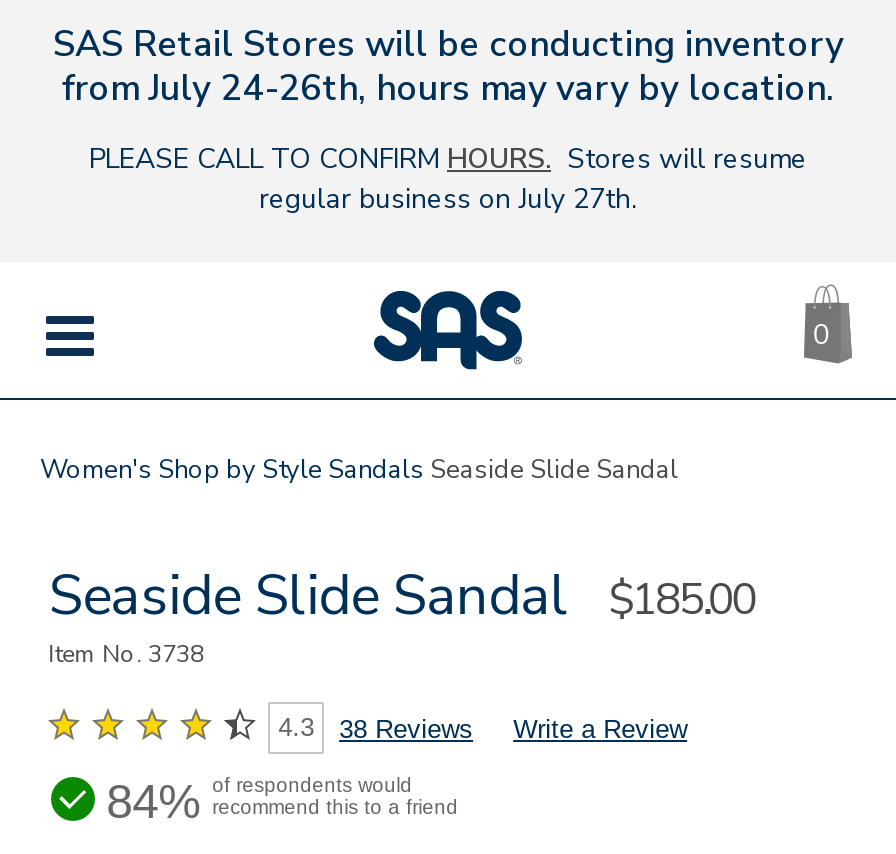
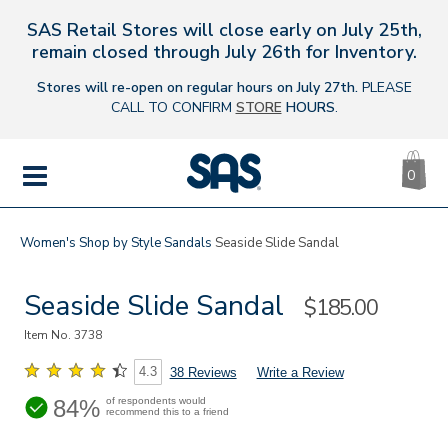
- SAS Retail Stores will be conducting inventory
- from July 24-26th, hours may vary by location.
+ SAS Retail Stores will close early on July 25th,
+ remain closed through July 26th for Inventory.

- PLEASE CALL TO CONFIRM HOURS. Stores will resume
- regular business on July 27th.
+ Stores will re-open on regular hours on July 27th. PLEASE
+ CALL TO CONFIRM STORE HOURS.
